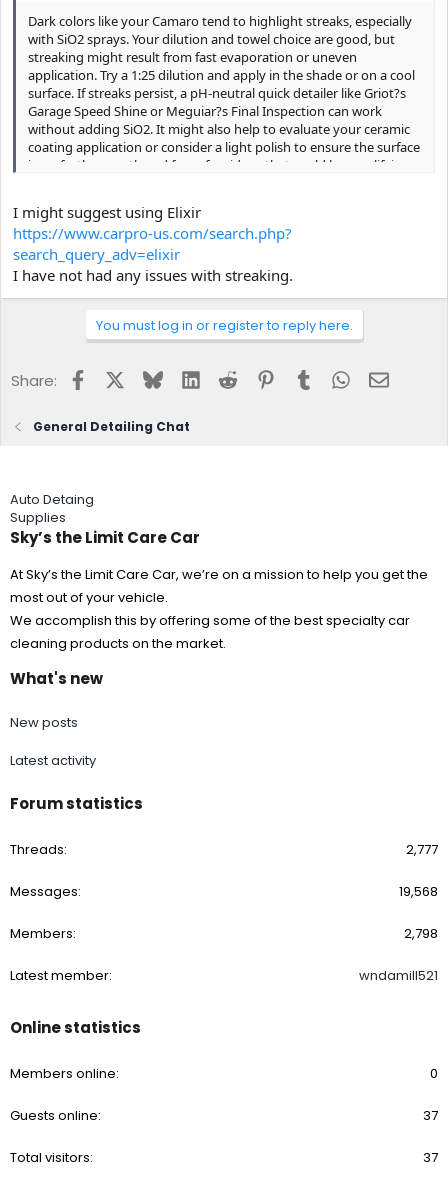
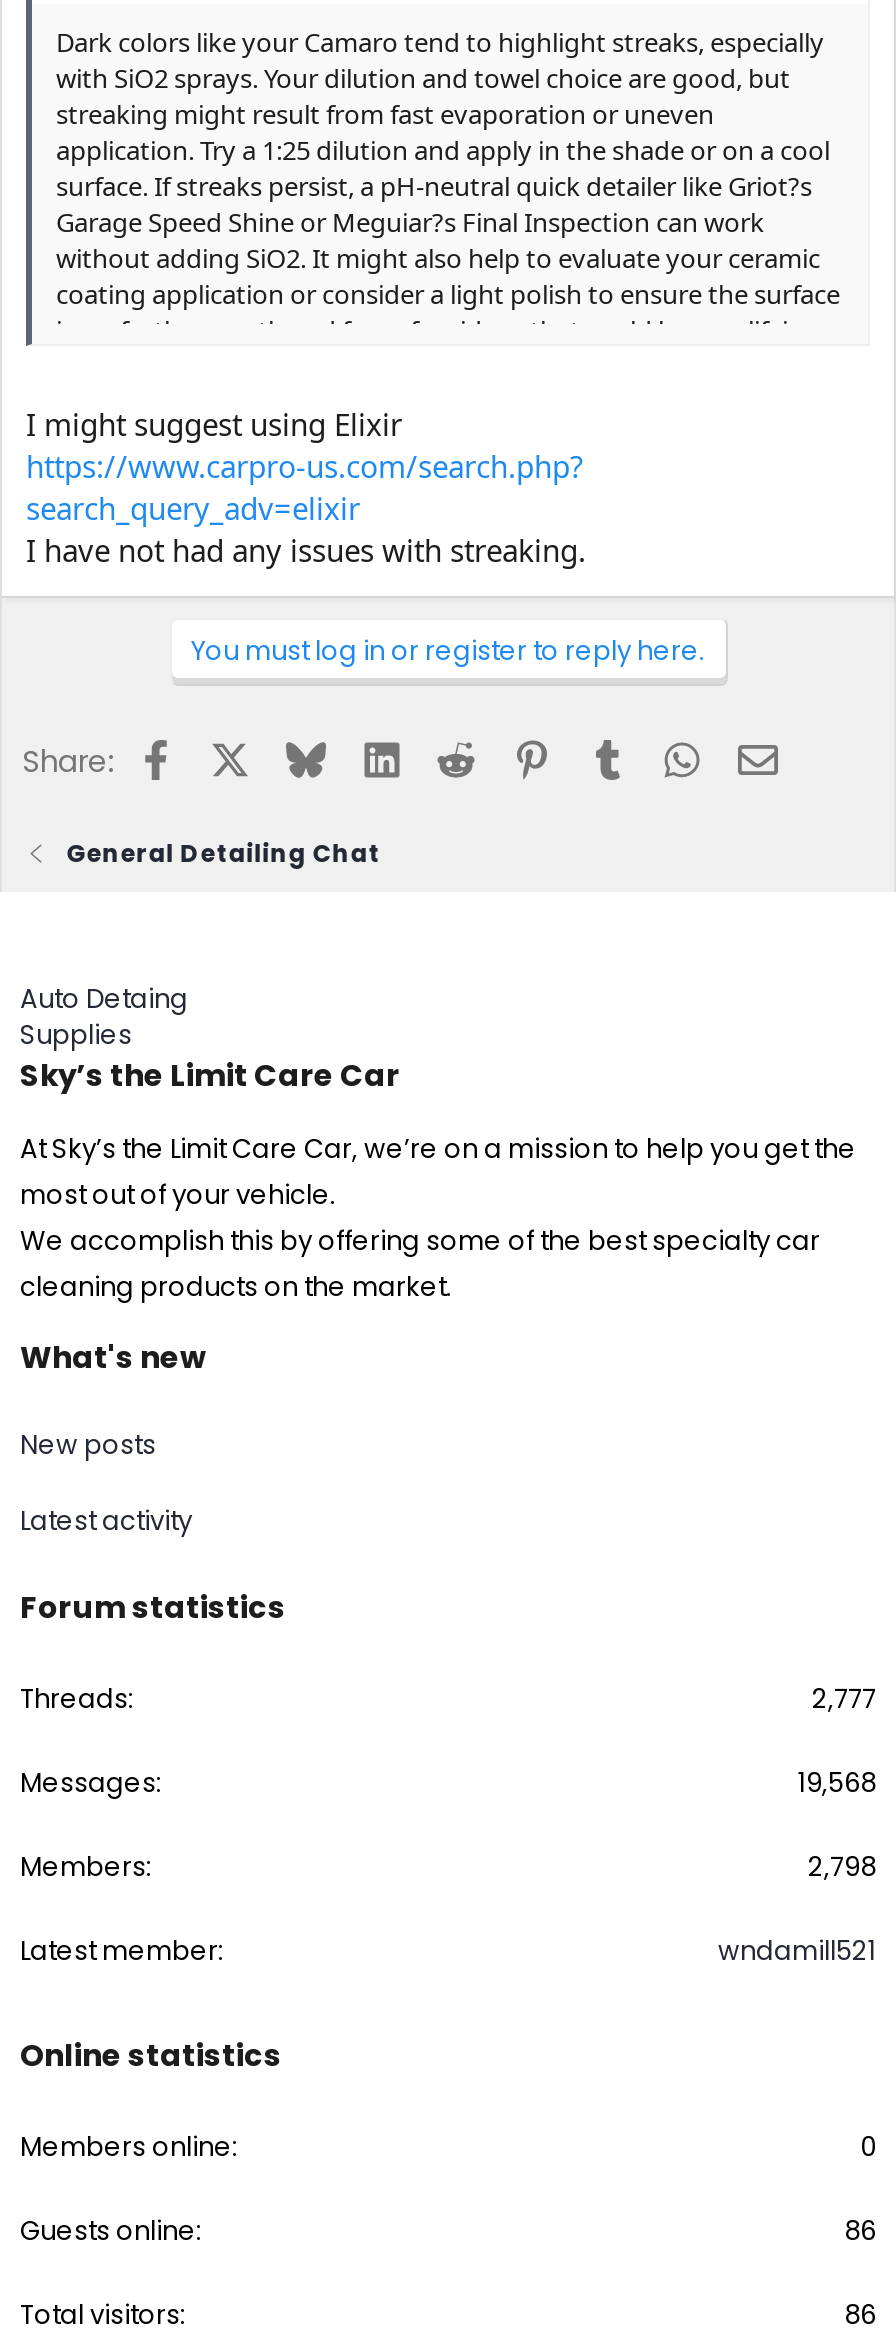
- 37
+ 86

- 37
+ 86
